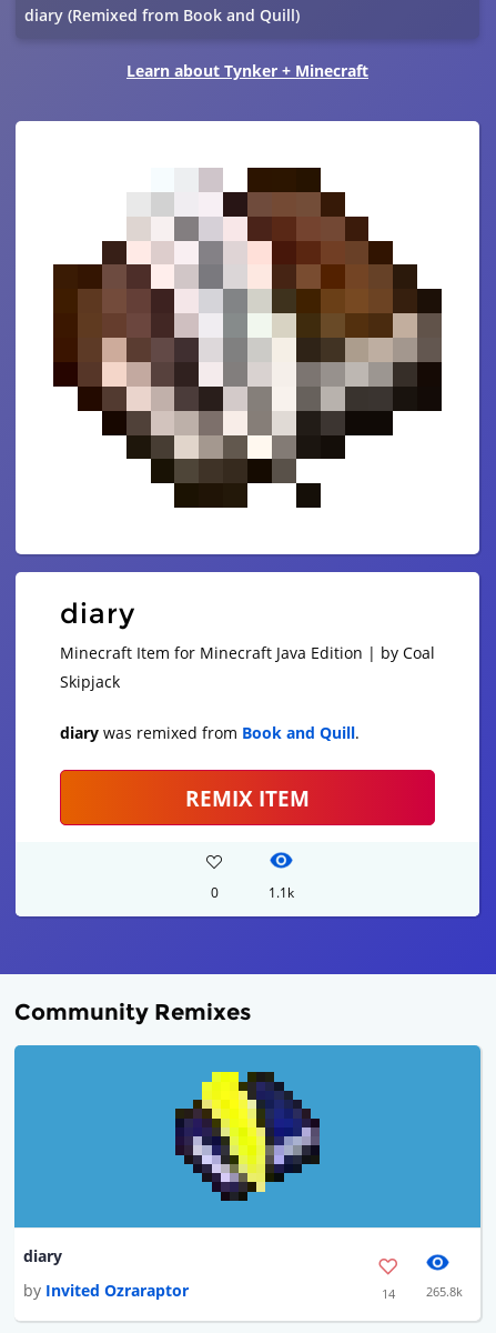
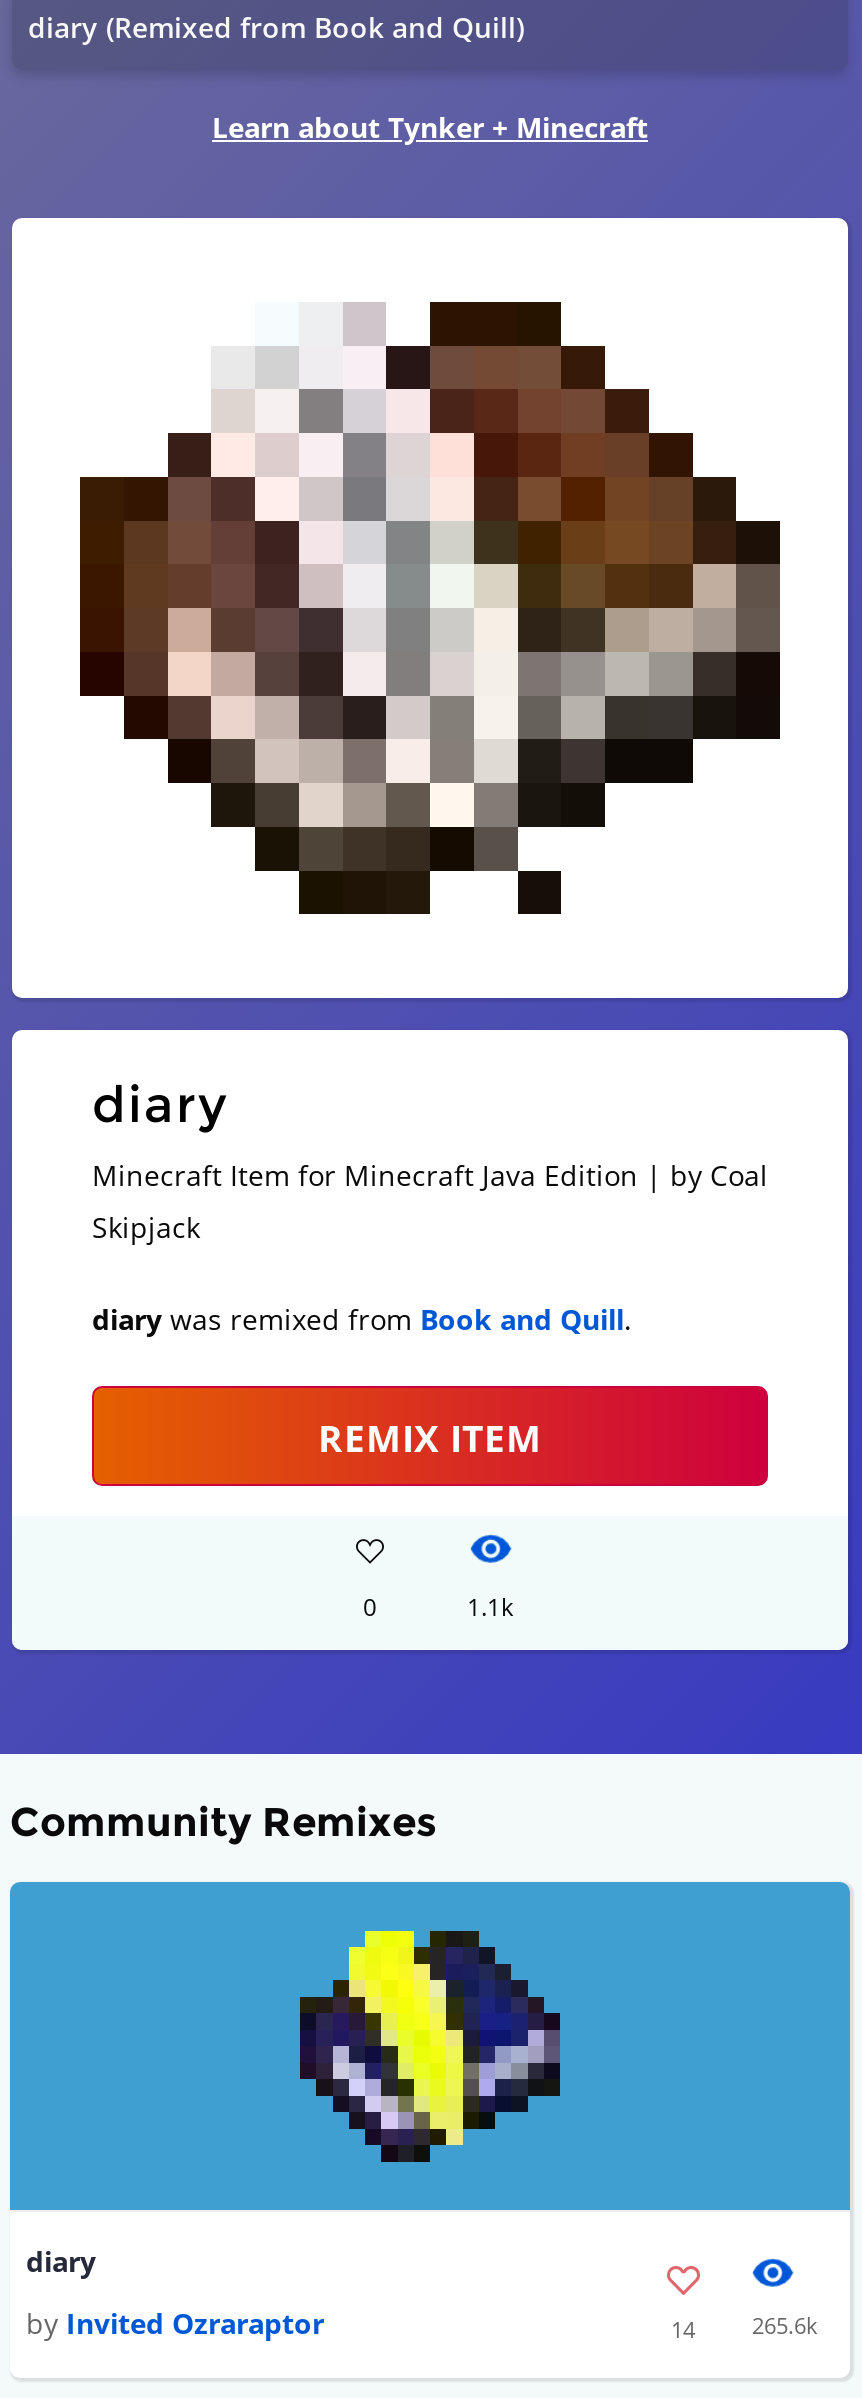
- 14 265.8k
+ 14 265.6k
